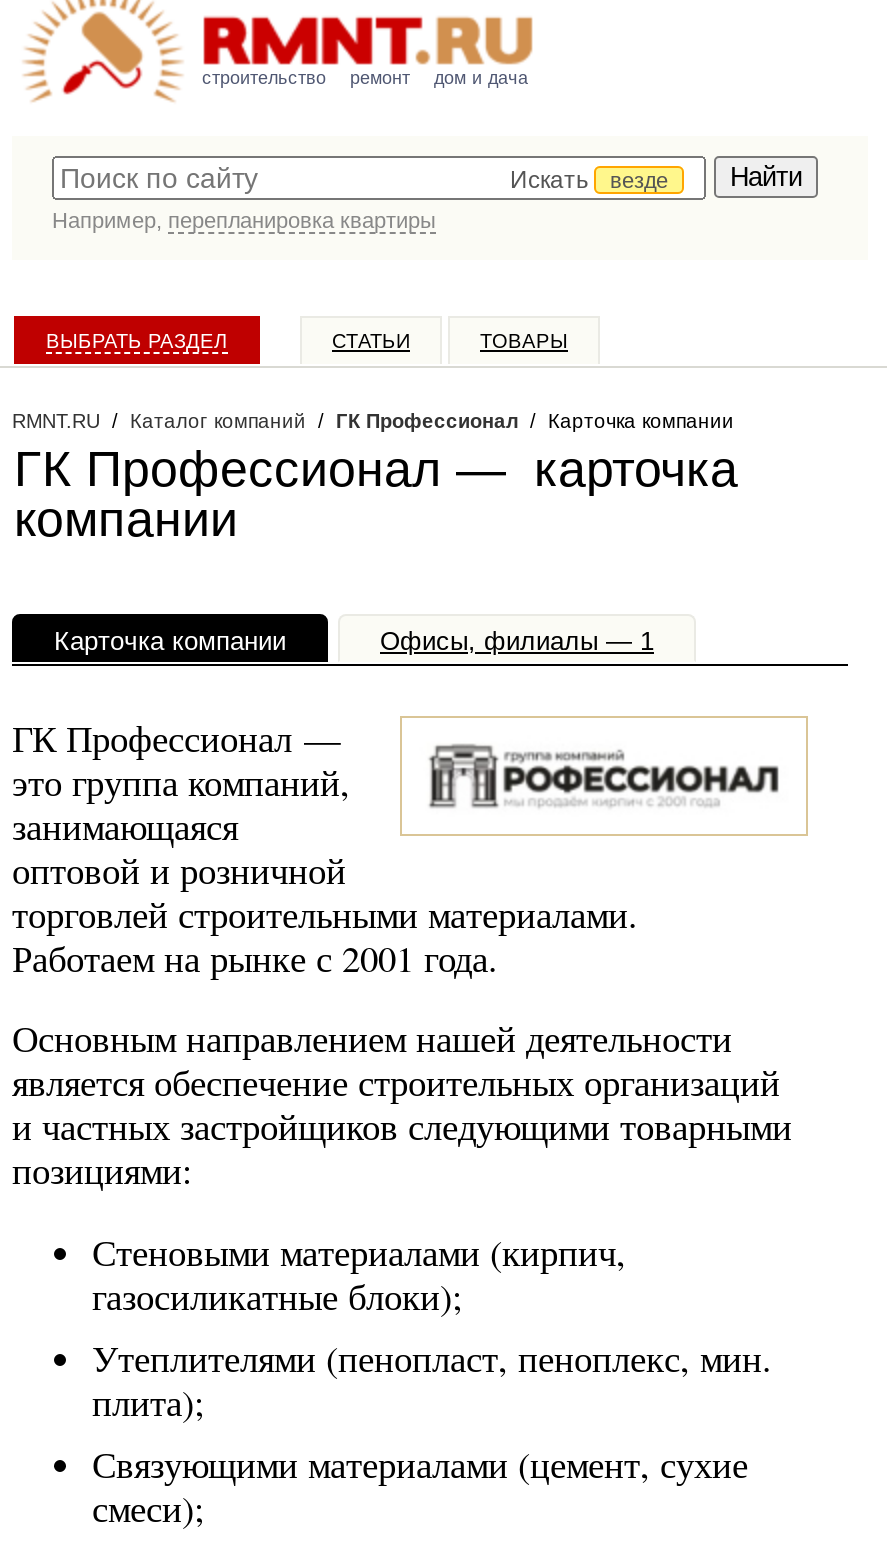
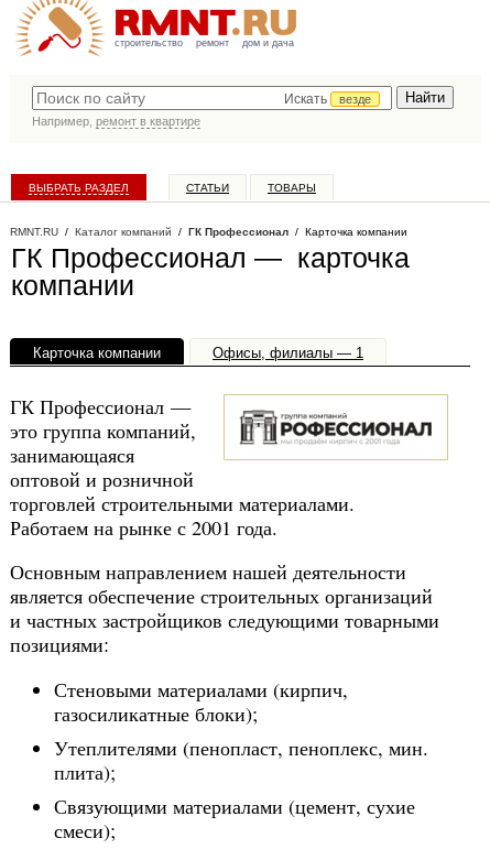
- Например, перепланировка квартиры
+ Например, ремонт в квартире
